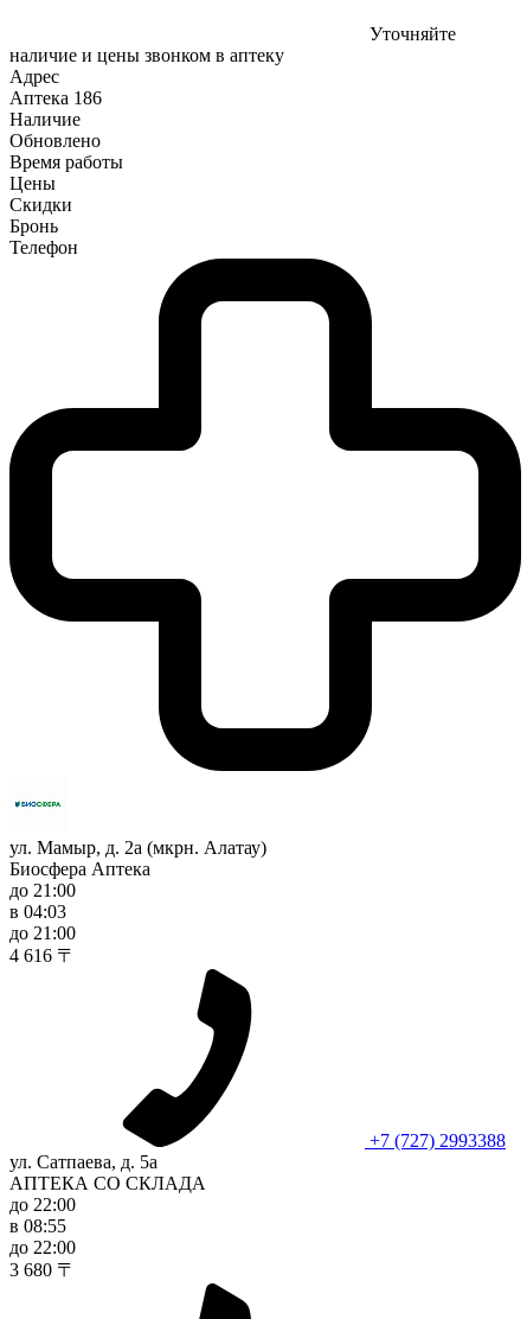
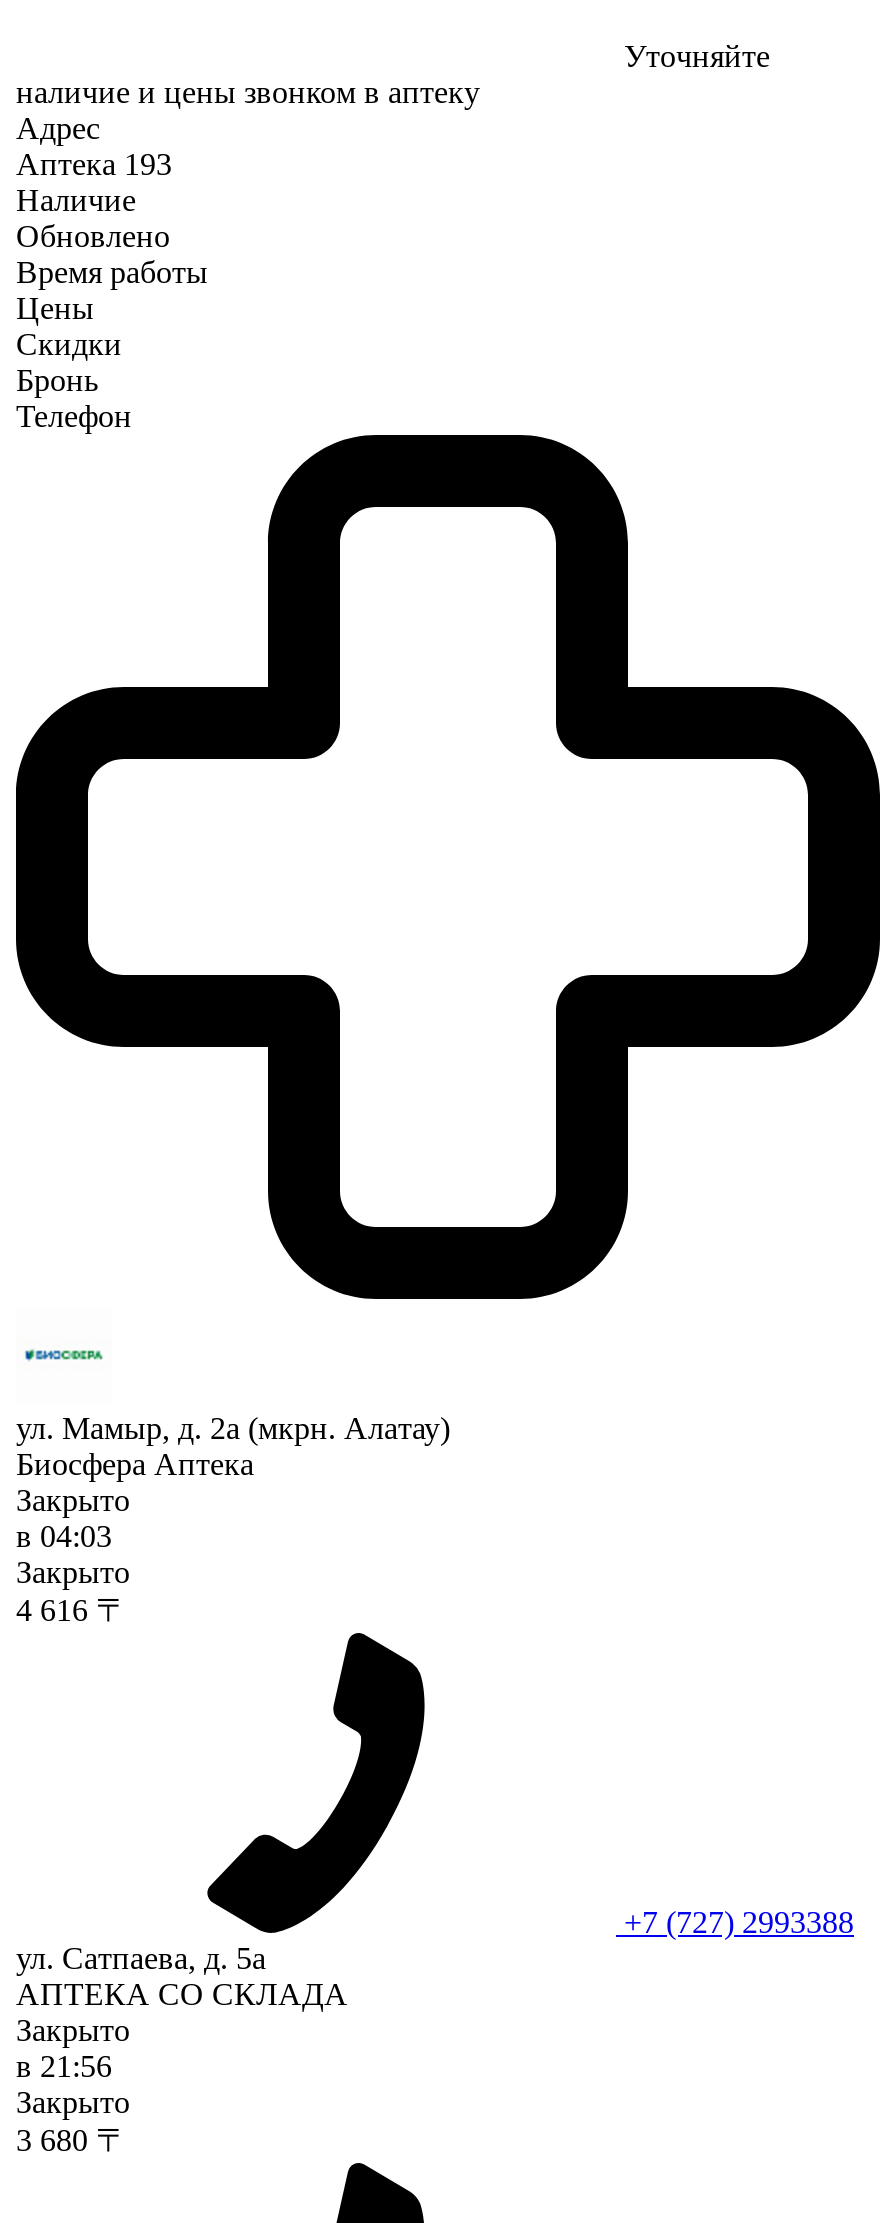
- Аптека 186
+ Аптека 193

- до 21:00
+ Закрыто

- до 21:00
+ Закрыто

- до 22:00
- в 08:55
- до 22:00
+ Закрыто
+ в 21:56
+ Закрыто
